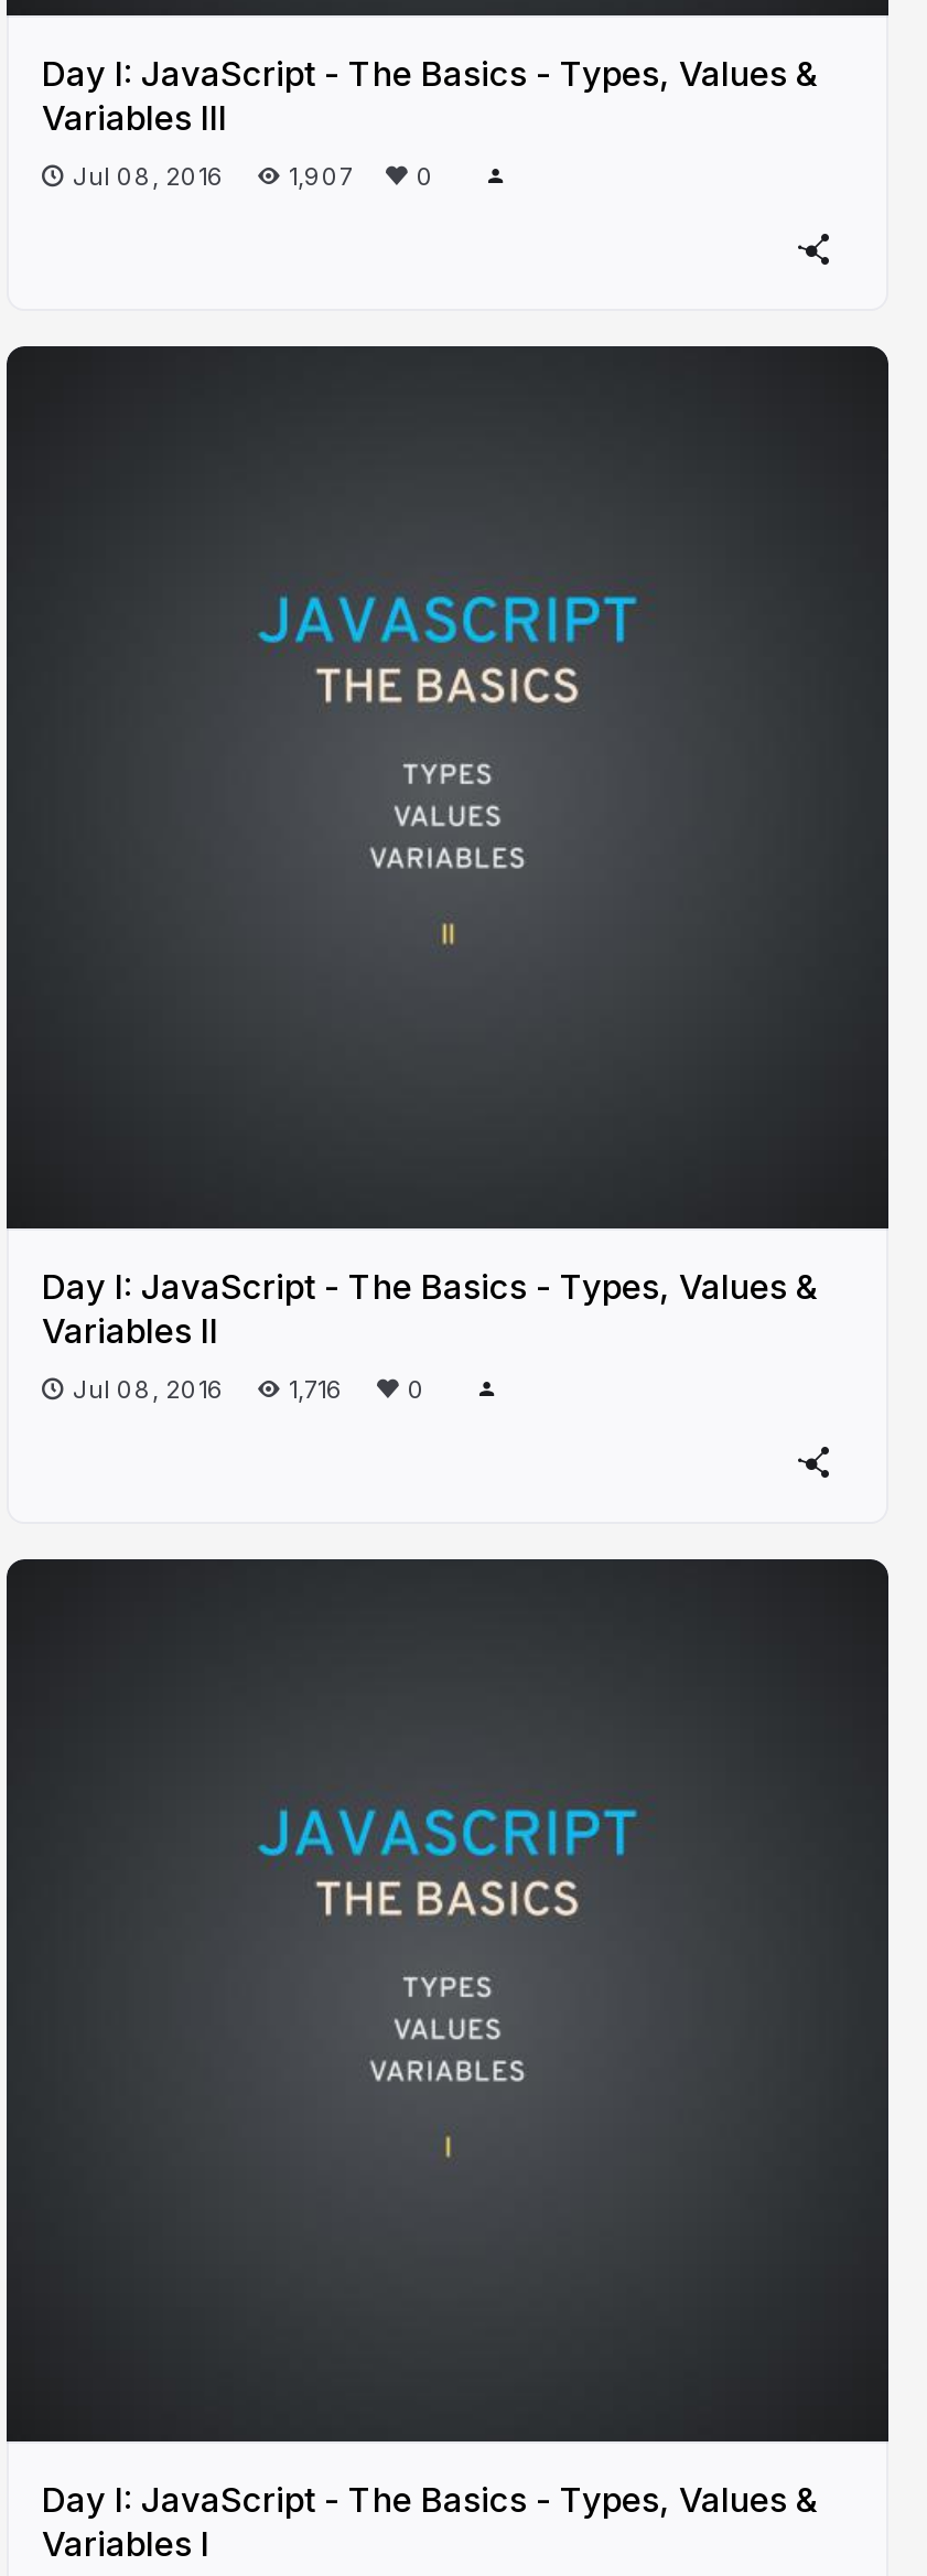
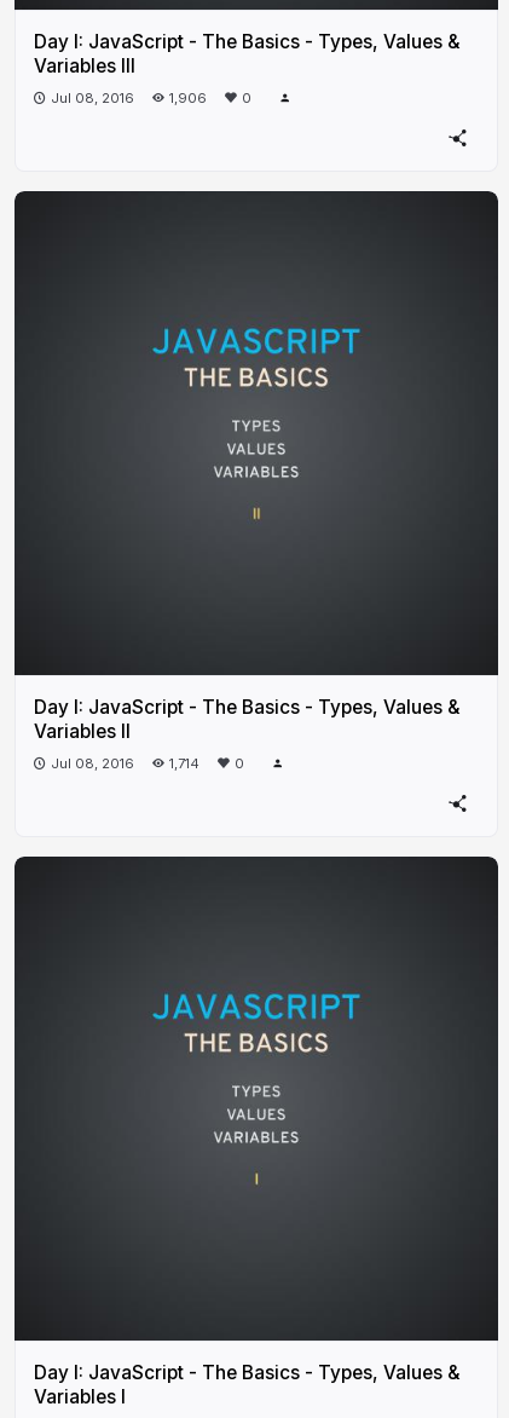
- 1,907
+ 1,906

- 1,716
+ 1,714
